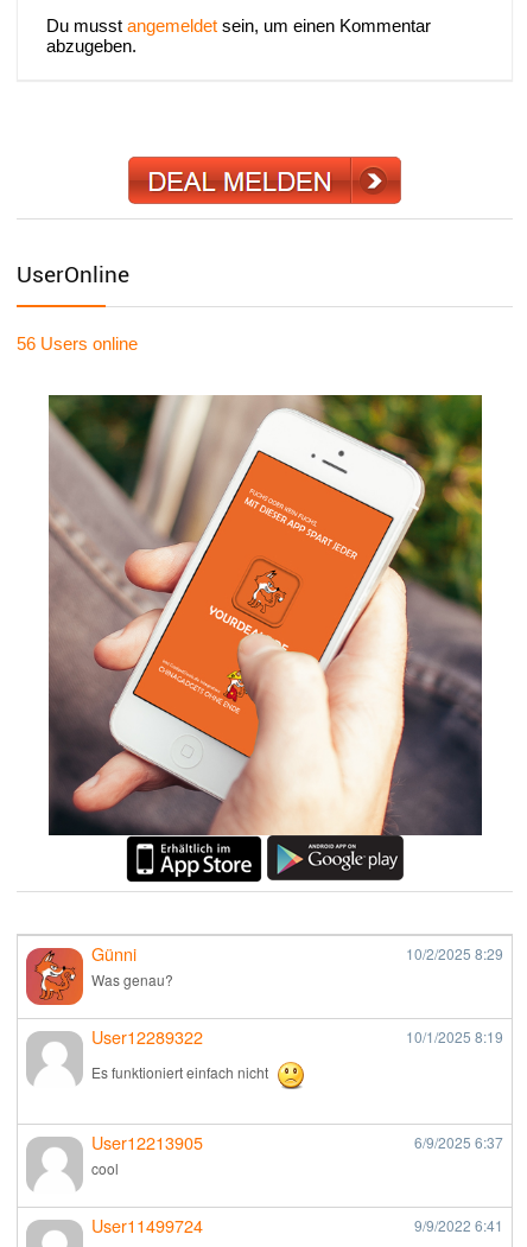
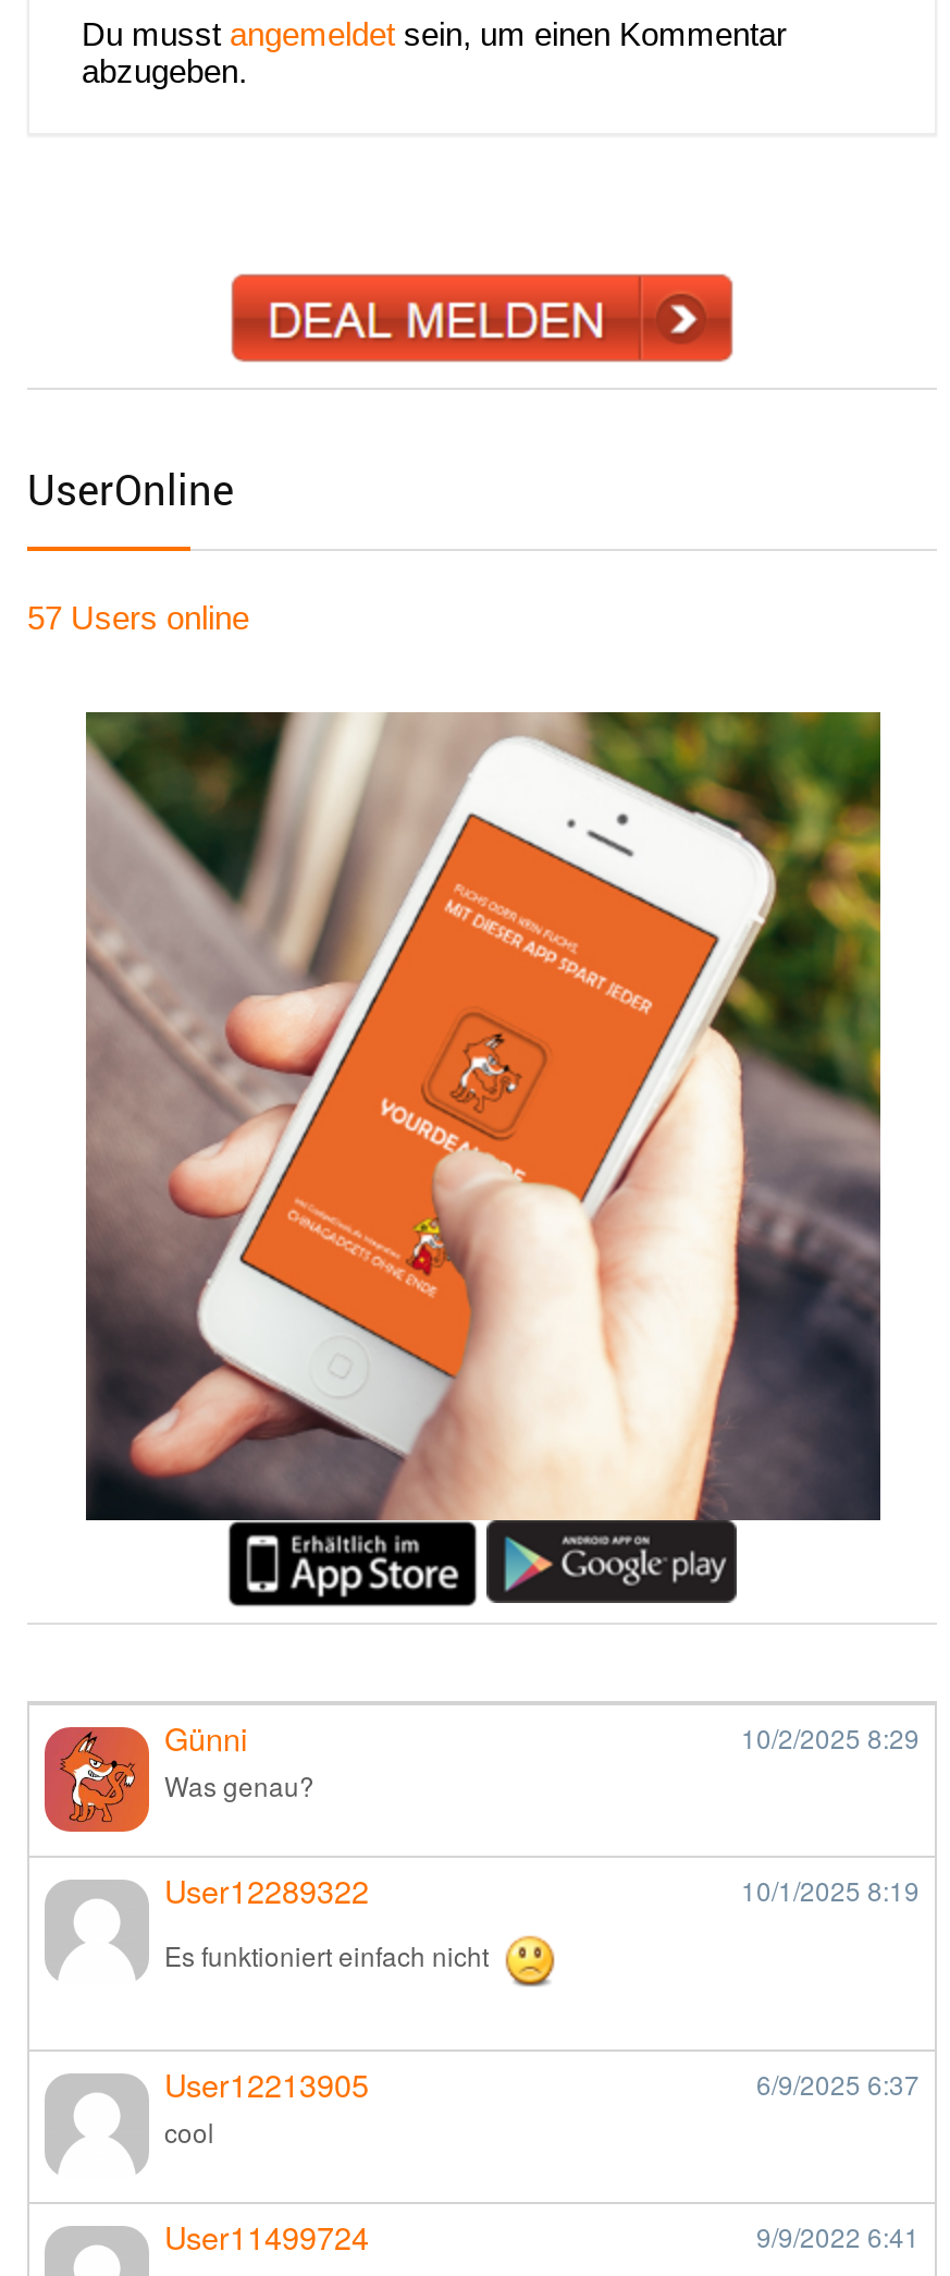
- 56 Users online
+ 57 Users online
